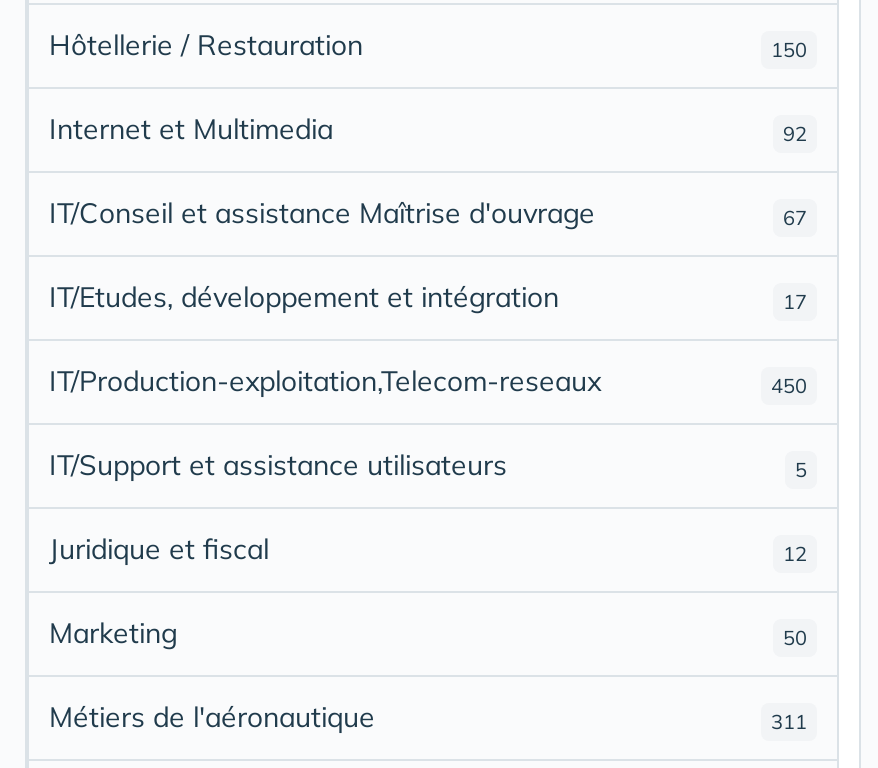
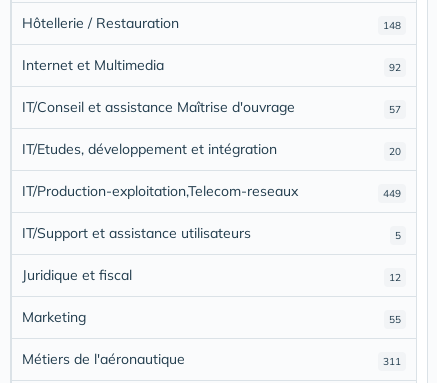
- 150
+ 148

- 67
+ 57

- 17
+ 20

- 450
+ 449

- 50
+ 55
